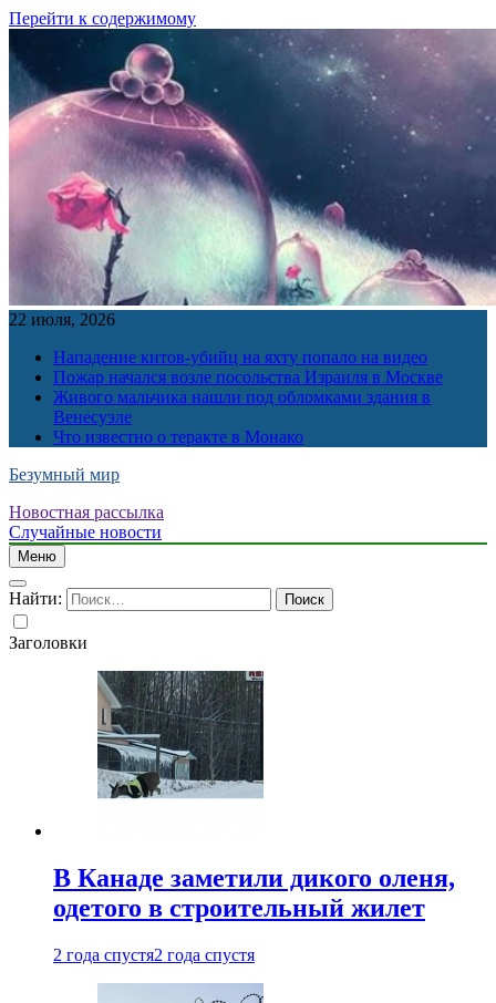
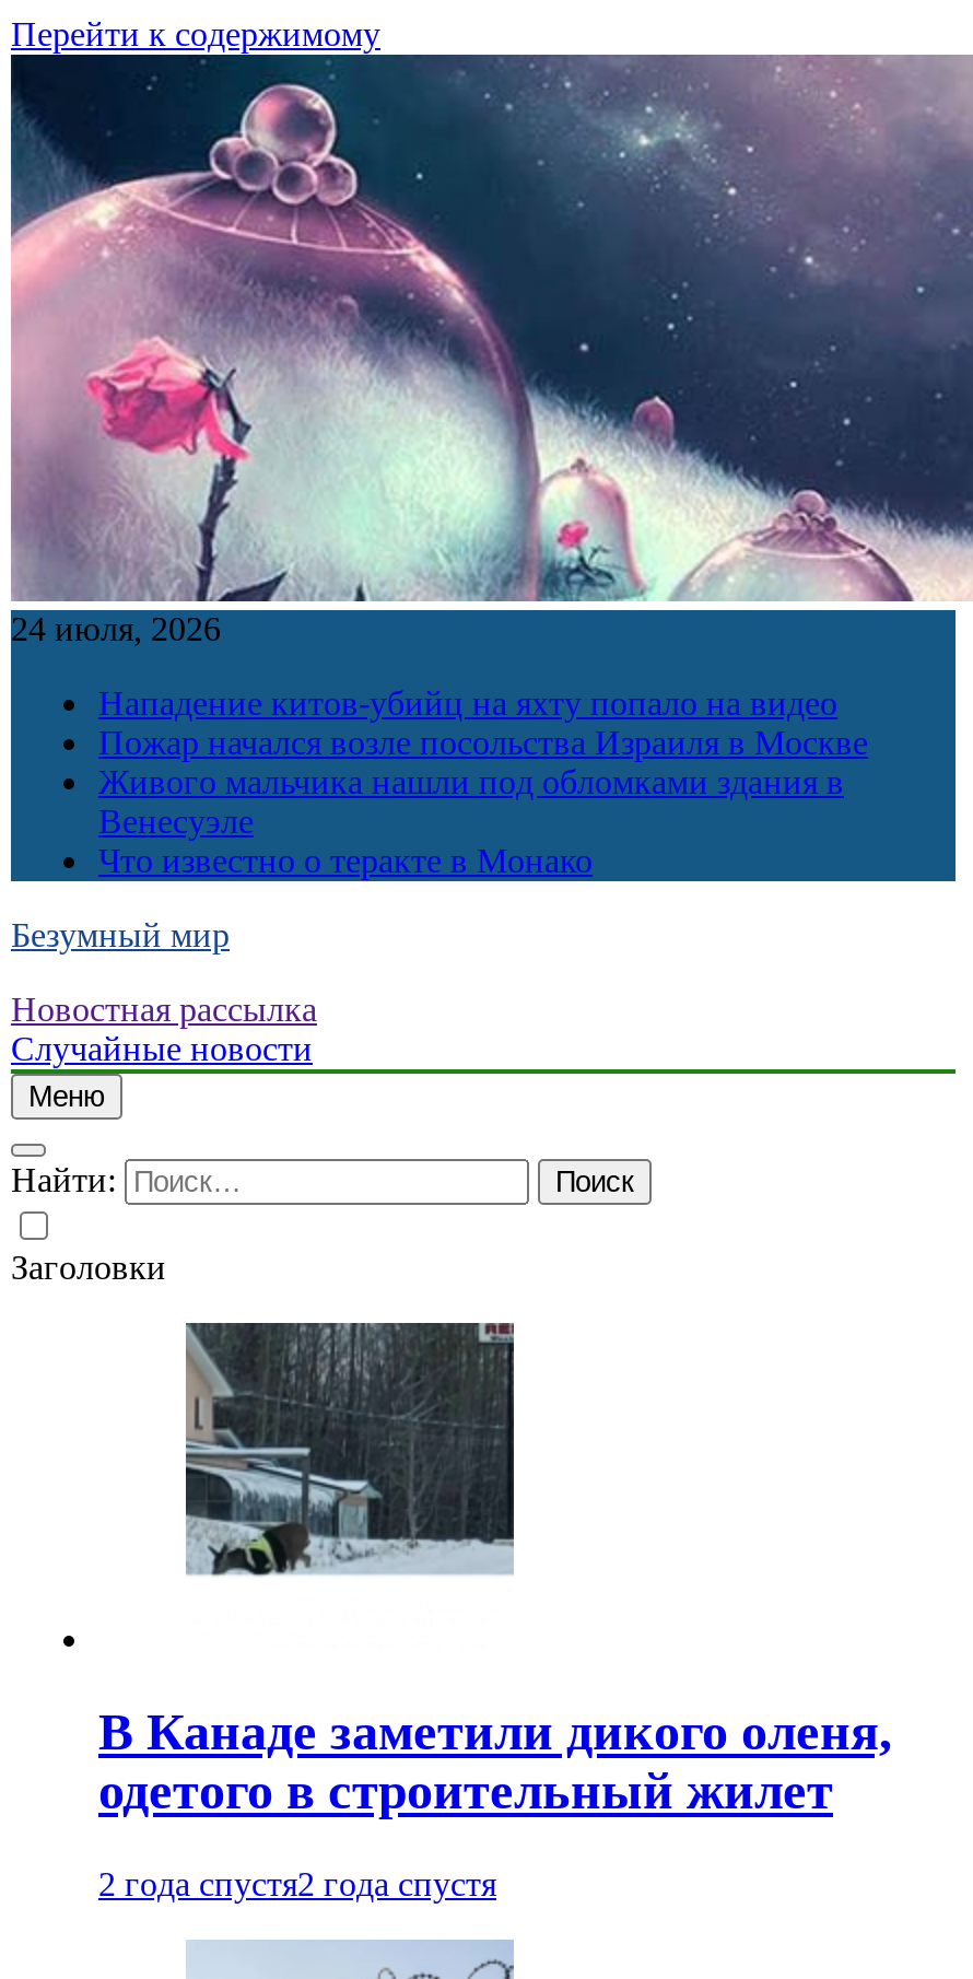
- 22 июля, 2026
+ 24 июля, 2026
